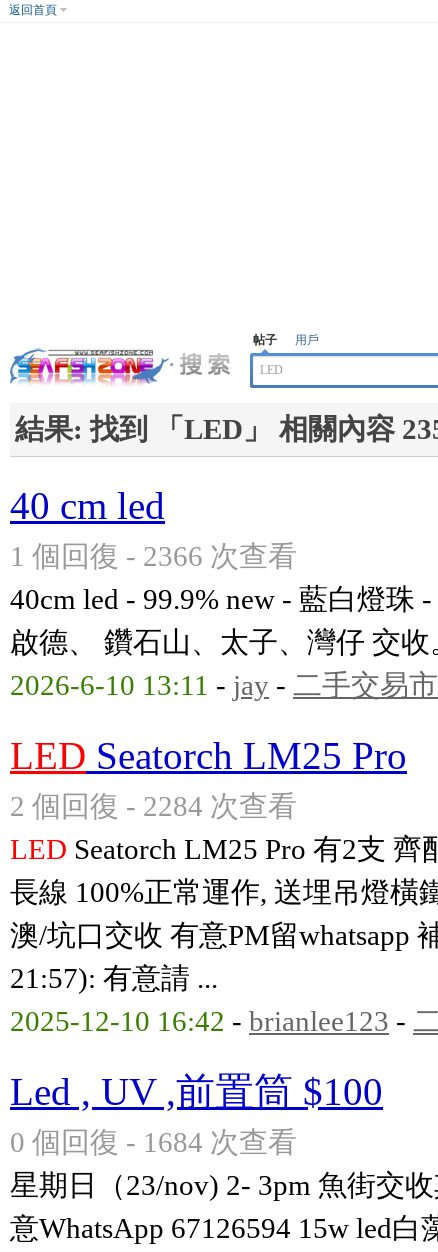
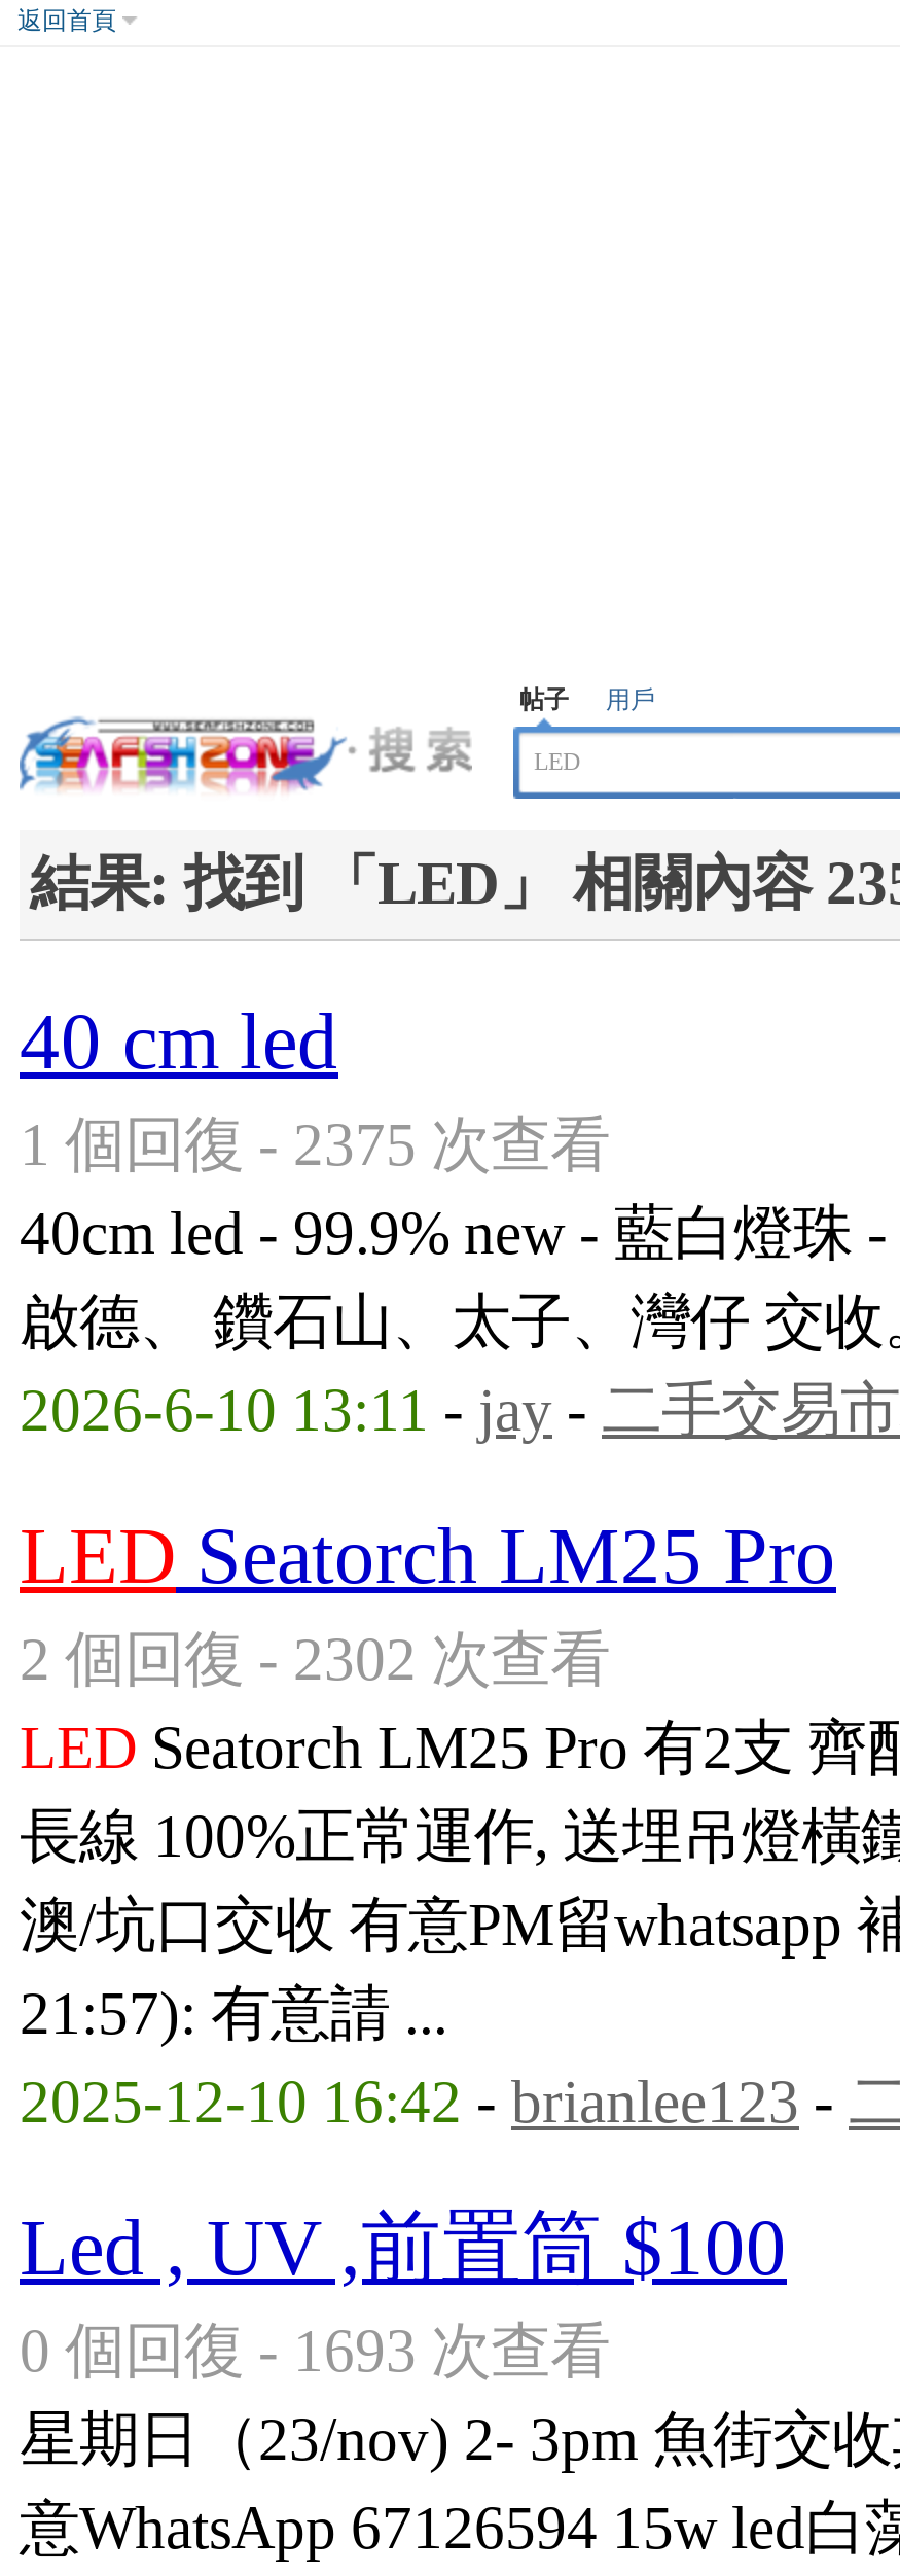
- 1 個回復 - 2366 次查看
+ 1 個回復 - 2375 次查看

- 2 個回復 - 2284 次查看
+ 2 個回復 - 2302 次查看

- 0 個回復 - 1684 次查看
+ 0 個回復 - 1693 次查看
